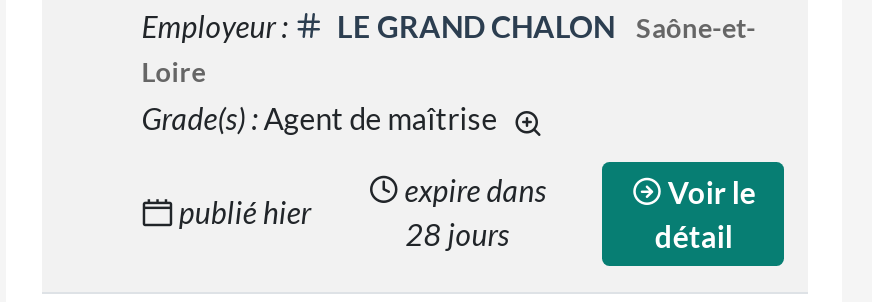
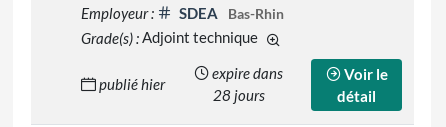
- LE GRAND CHALON Saône-et-
- Loire
- Grade(s) : Agent de maîtrise
+ SDEA Bas-Rhin
+ Grade(s) : Adjoint technique
